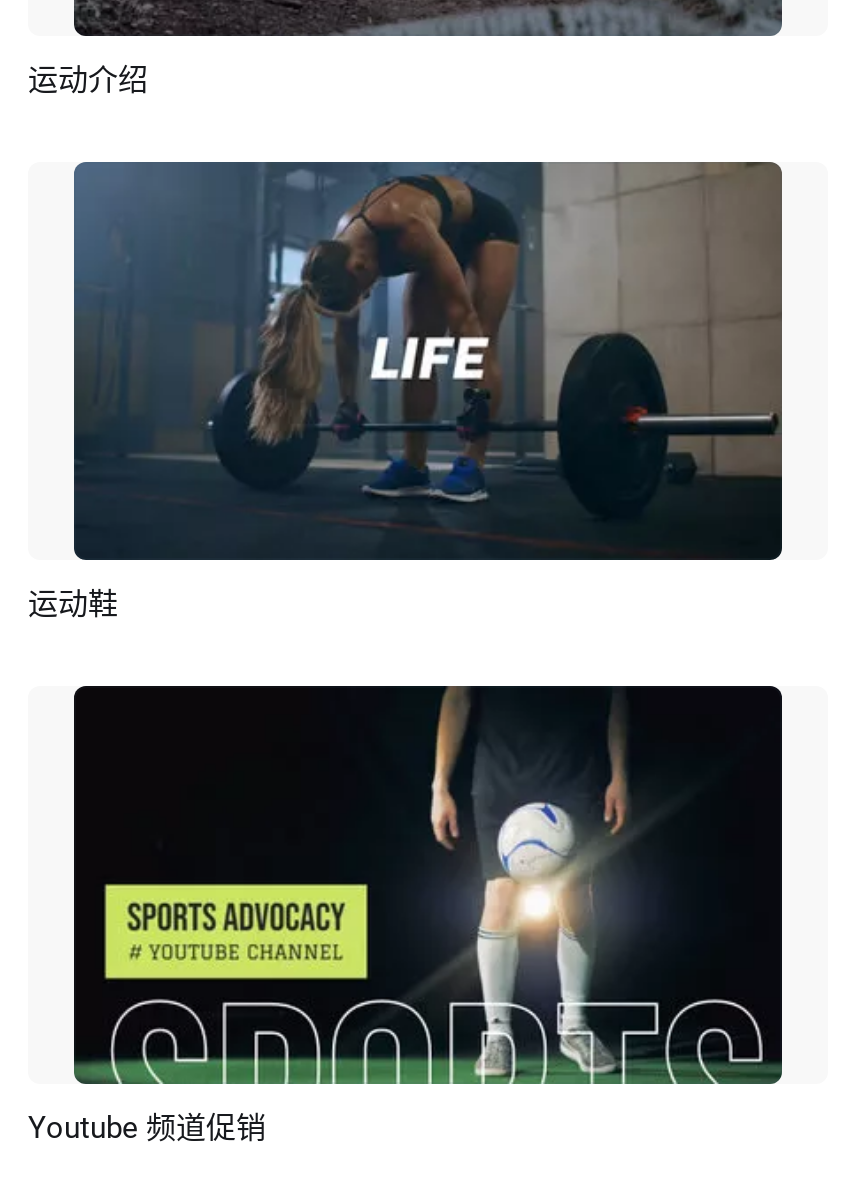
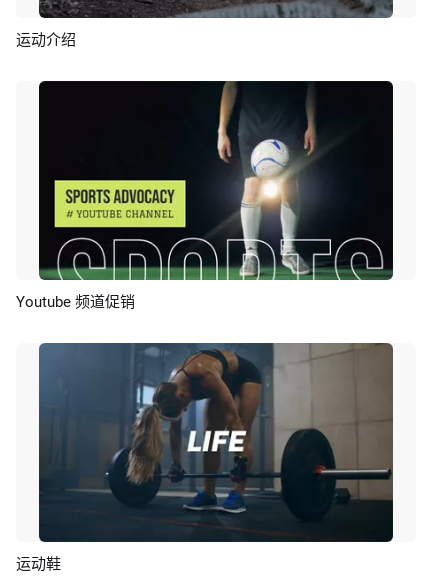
moved down: [image] | 运动鞋

moved up: [image] | Youtube 频道促销
